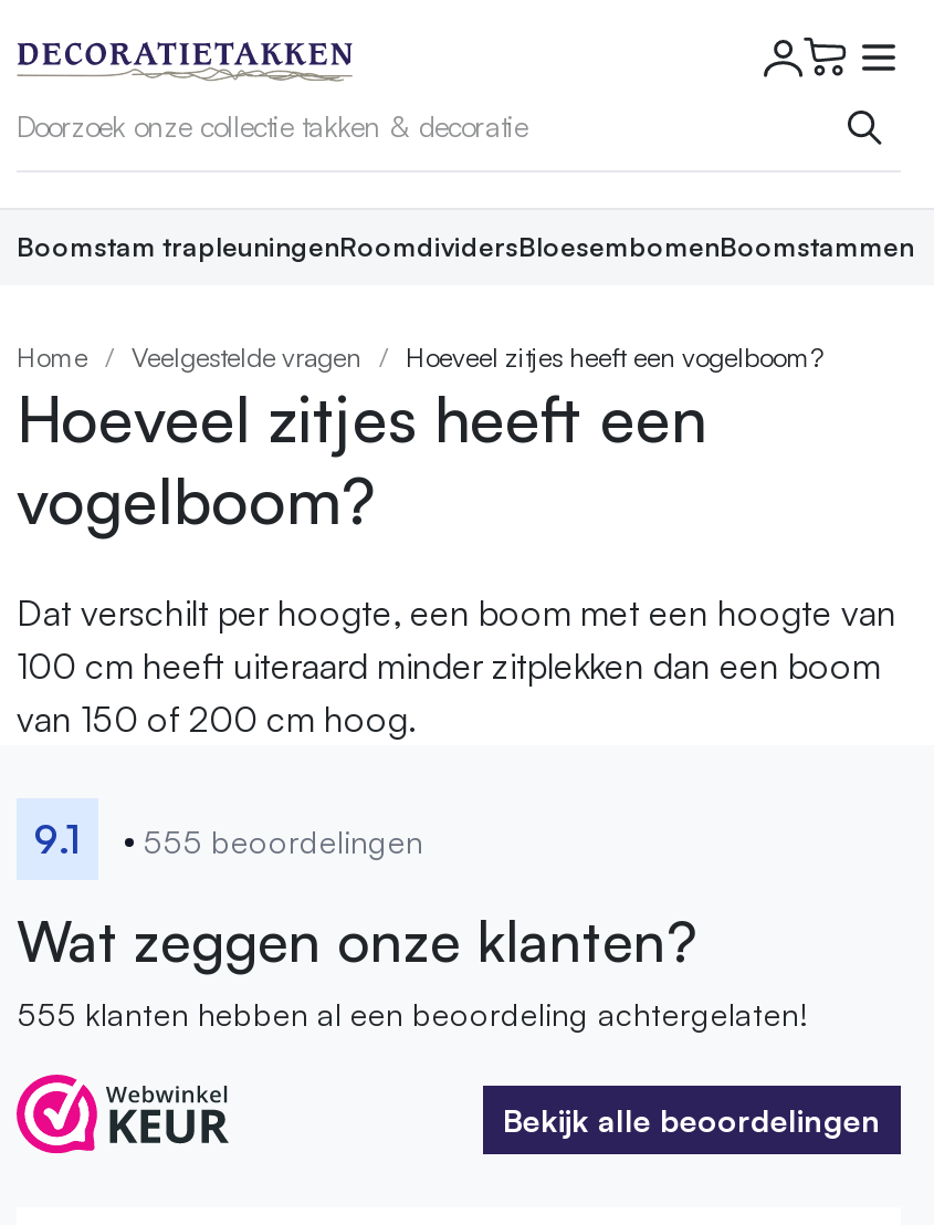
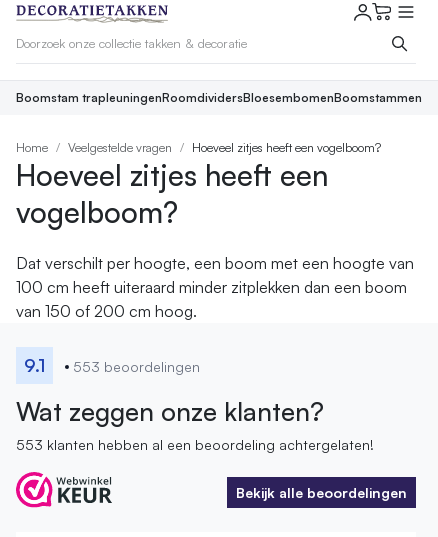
- 555 beoordelingen
+ 553 beoordelingen

- 555 klanten hebben al een beoordeling achtergelaten!
+ 553 klanten hebben al een beoordeling achtergelaten!
